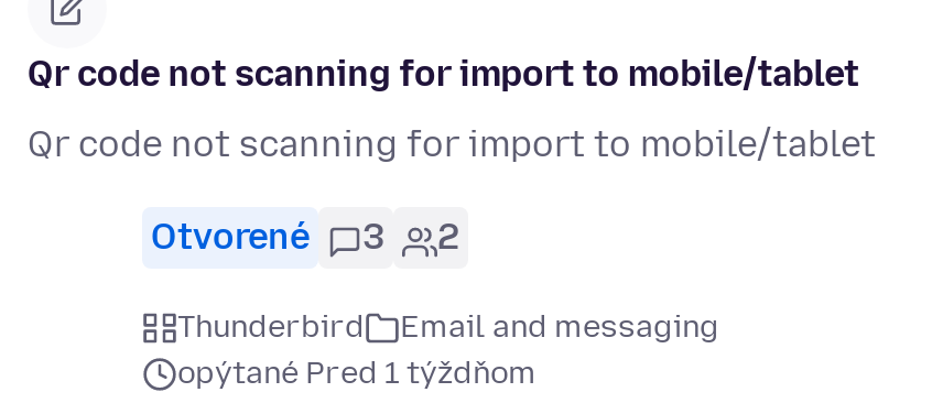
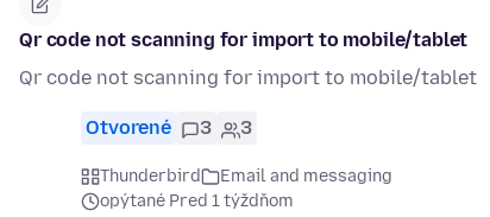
- Otvorené 3 2
+ Otvorené 3 3
